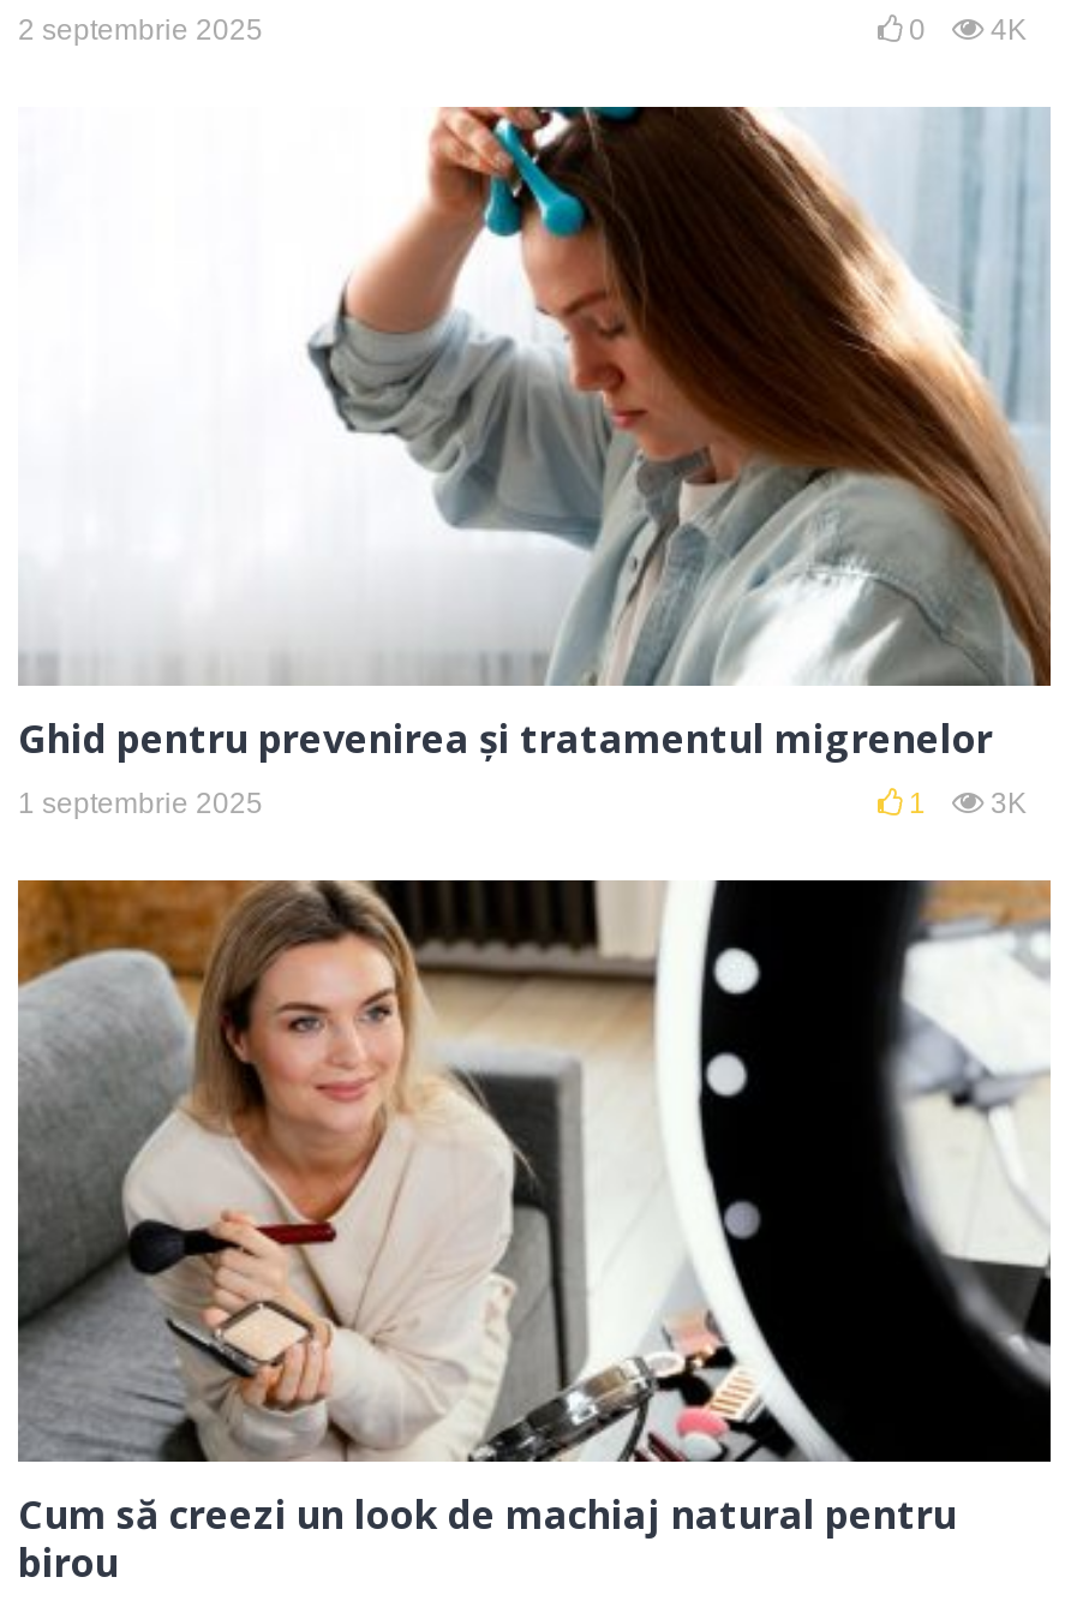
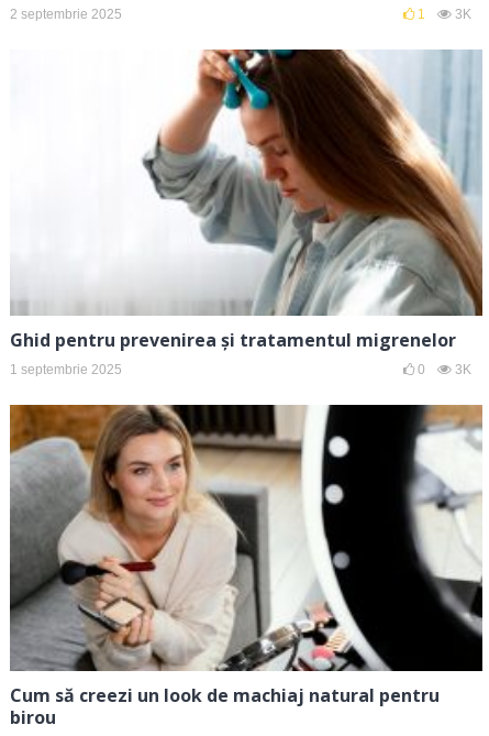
- 0
- 4K
+ 1
+ 3K

- 1 3K
+ 0 3K
